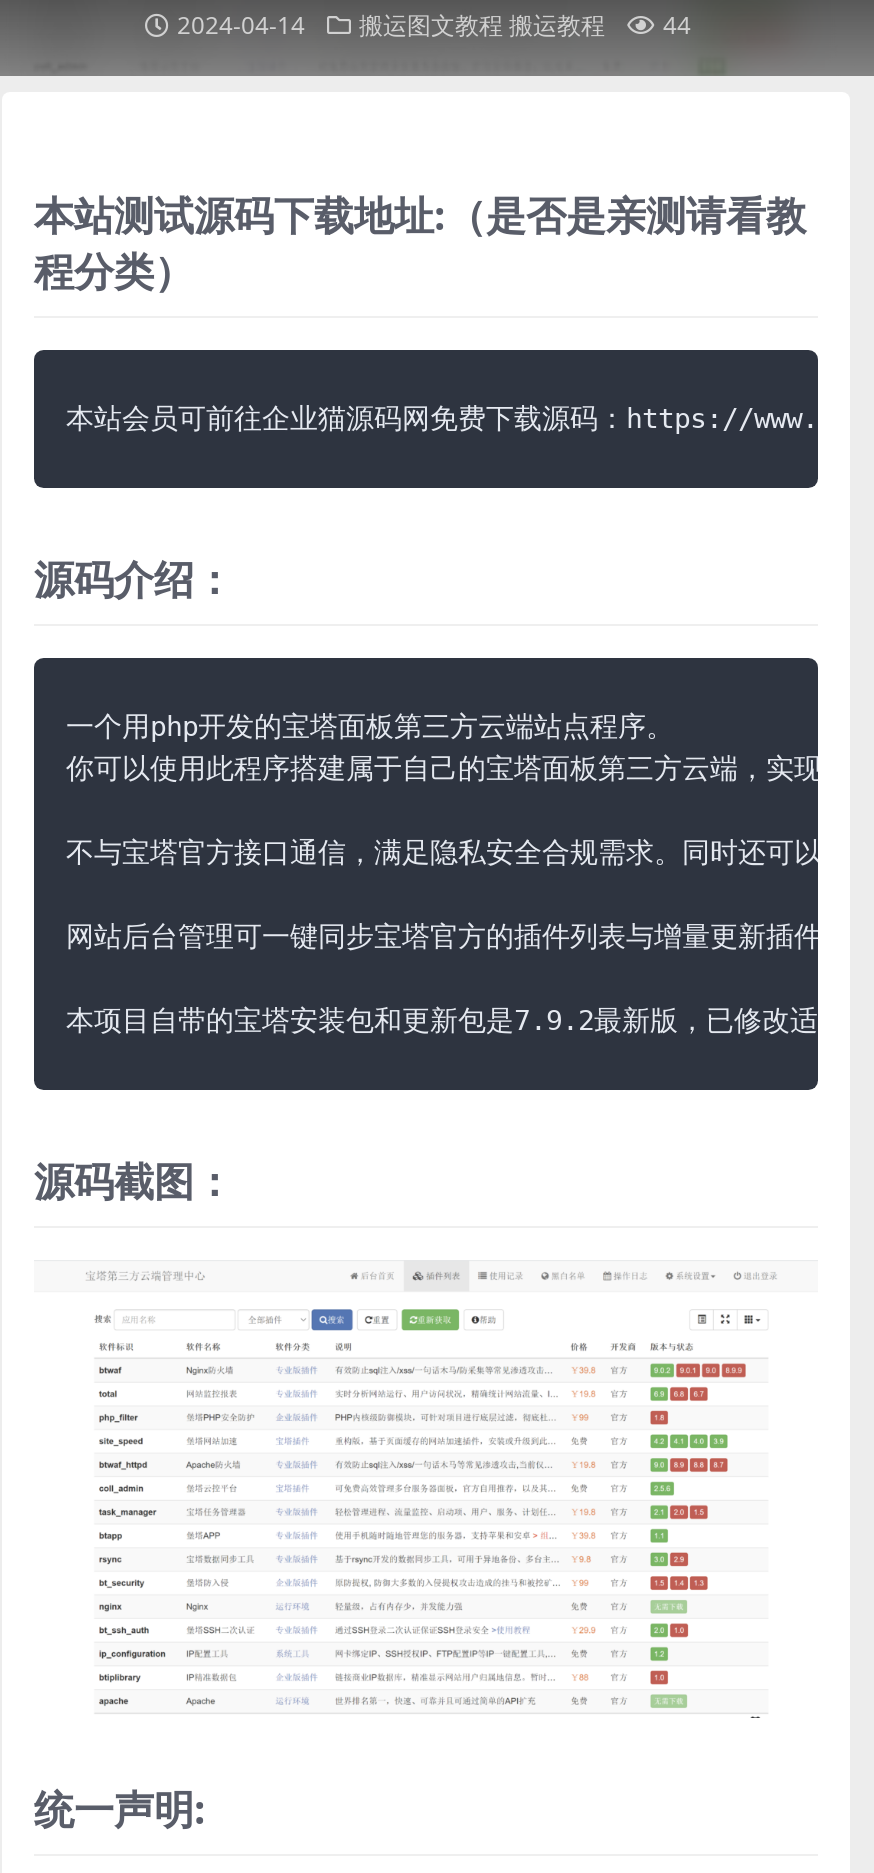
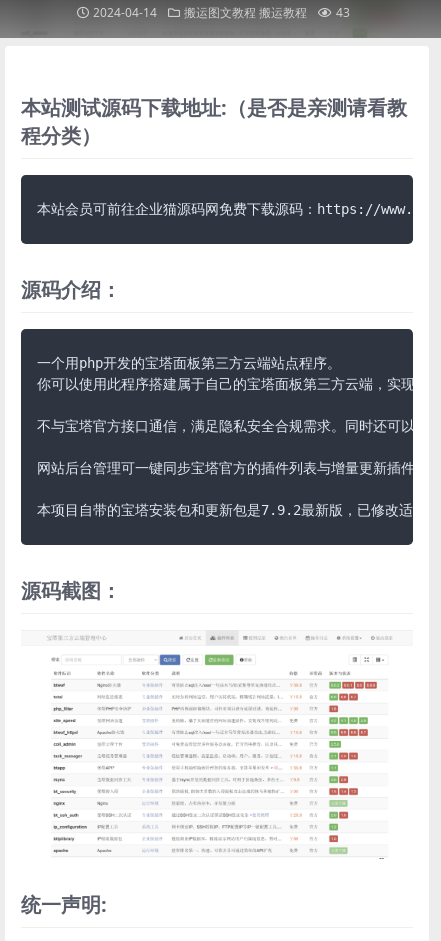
- 2024-04-14 搬运图文教程 搬运教程 44
+ 2024-04-14 搬运图文教程 搬运教程 43
